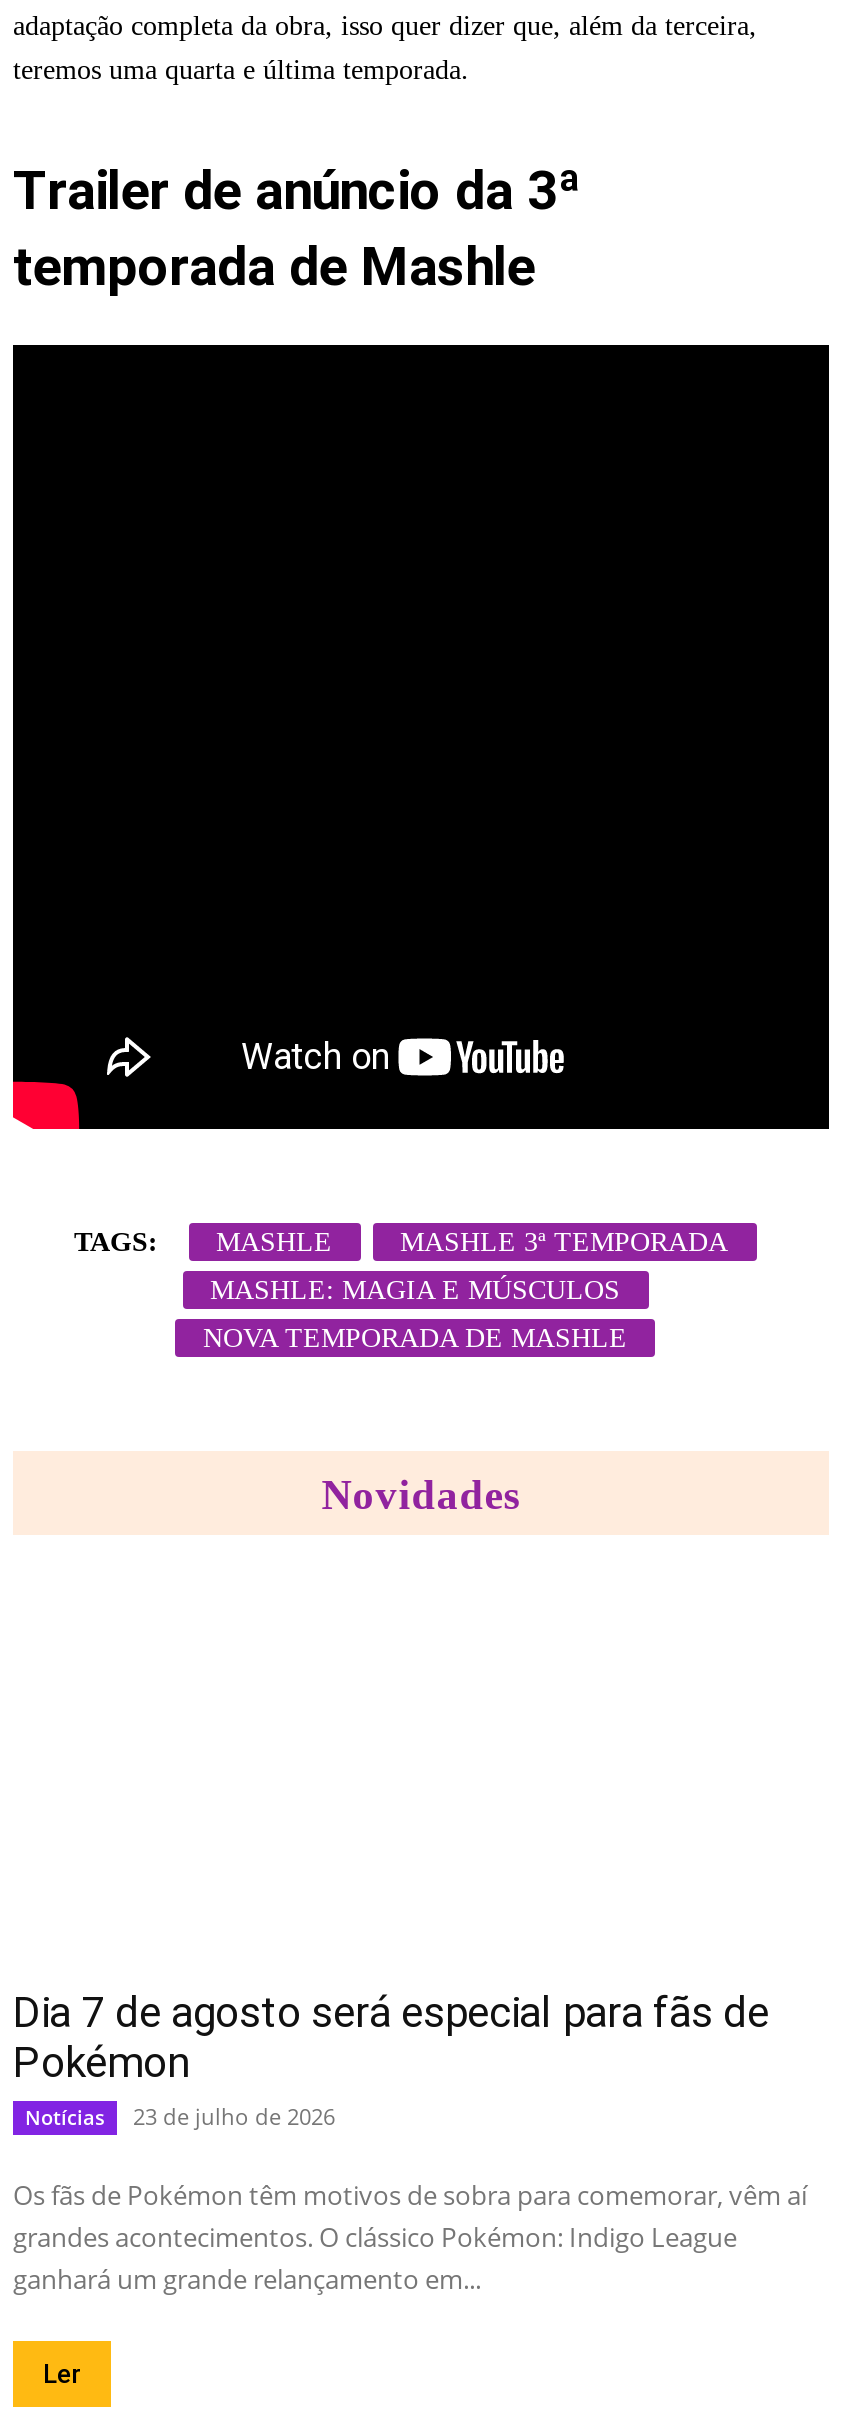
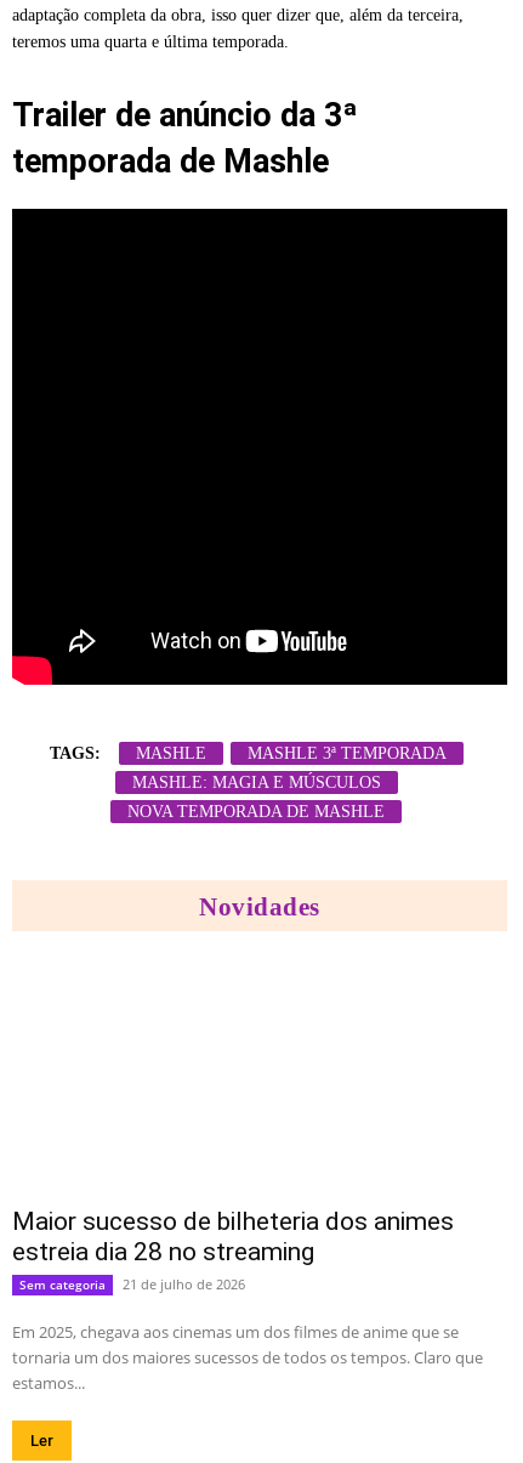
- Dia 7 de agosto será especial para fãs de
- Pokémon
- Notícias
- 23 de julho de 2026
+ Maior sucesso de bilheteria dos animes
+ estreia dia 28 no streaming
+ Sem categoria
+ 21 de julho de 2026

- Os fãs de Pokémon têm motivos de sobra para comemorar, vêm aí
- grandes acontecimentos. O clássico Pokémon: Indigo League
- ganhará um grande relançamento em...
+ Em 2025, chegava aos cinemas um dos filmes de anime que se
+ tornaria um dos maiores sucessos de todos os tempos. Claro que
+ estamos...
